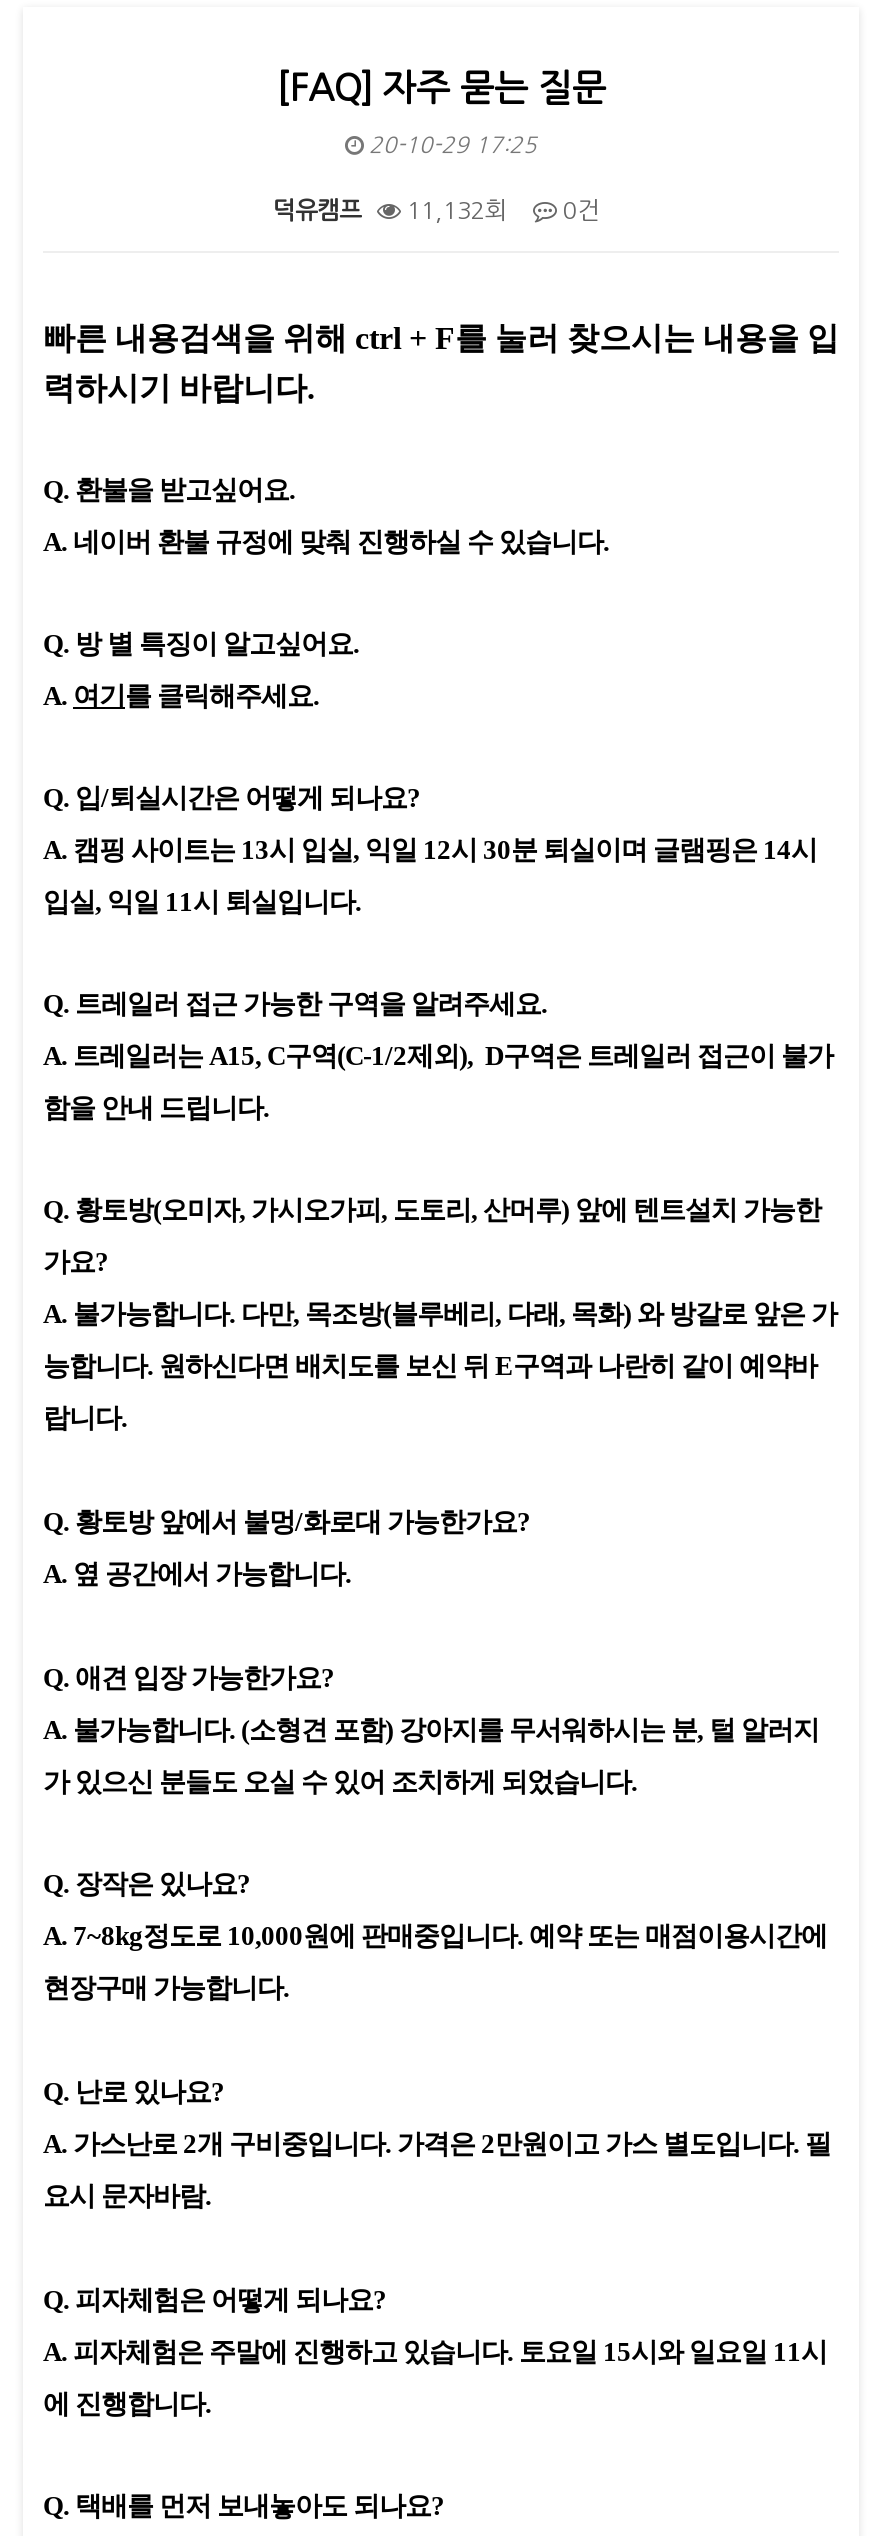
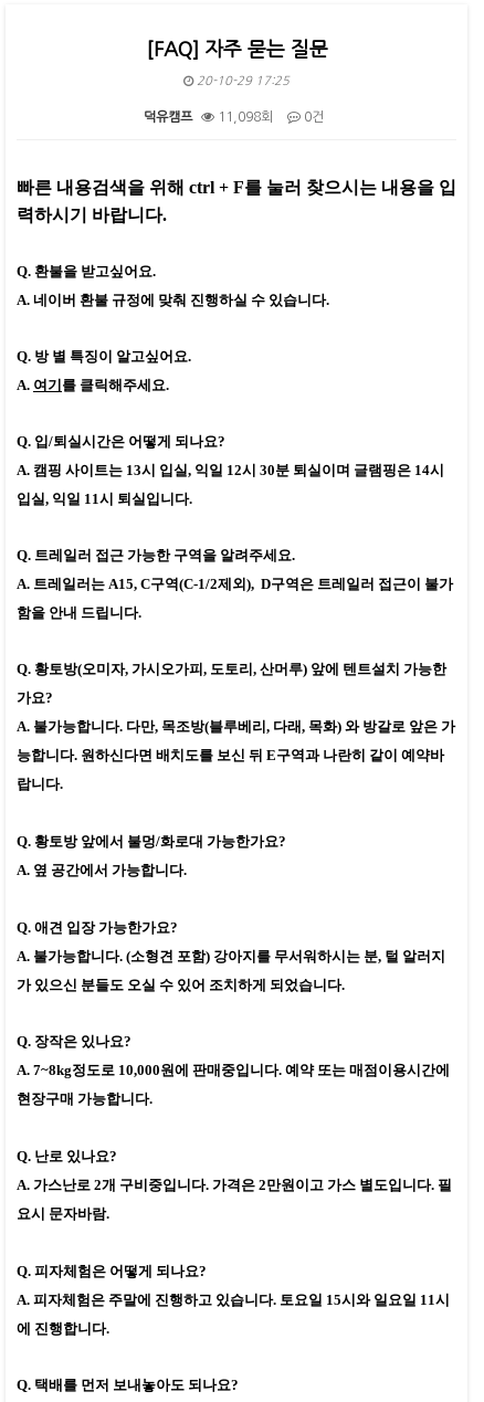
- 덕유캠프 11,132회
+ 덕유캠프 11,098회
